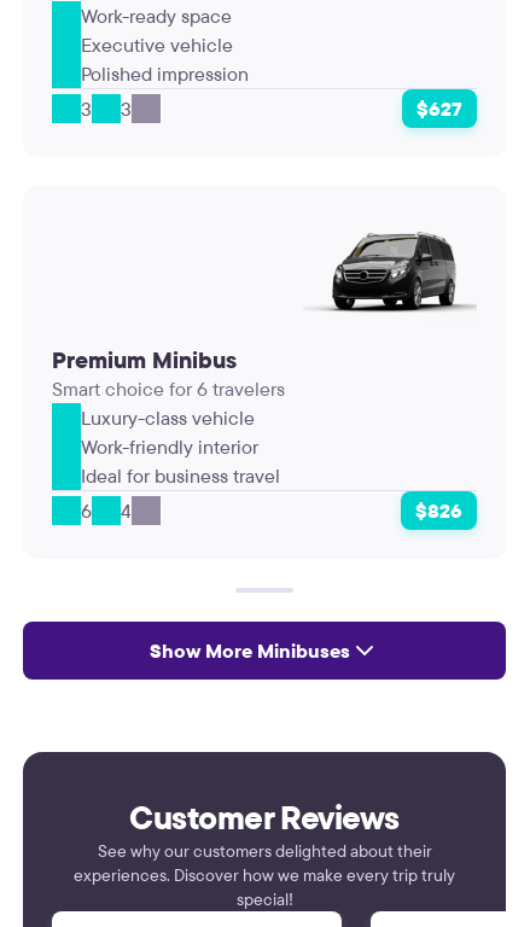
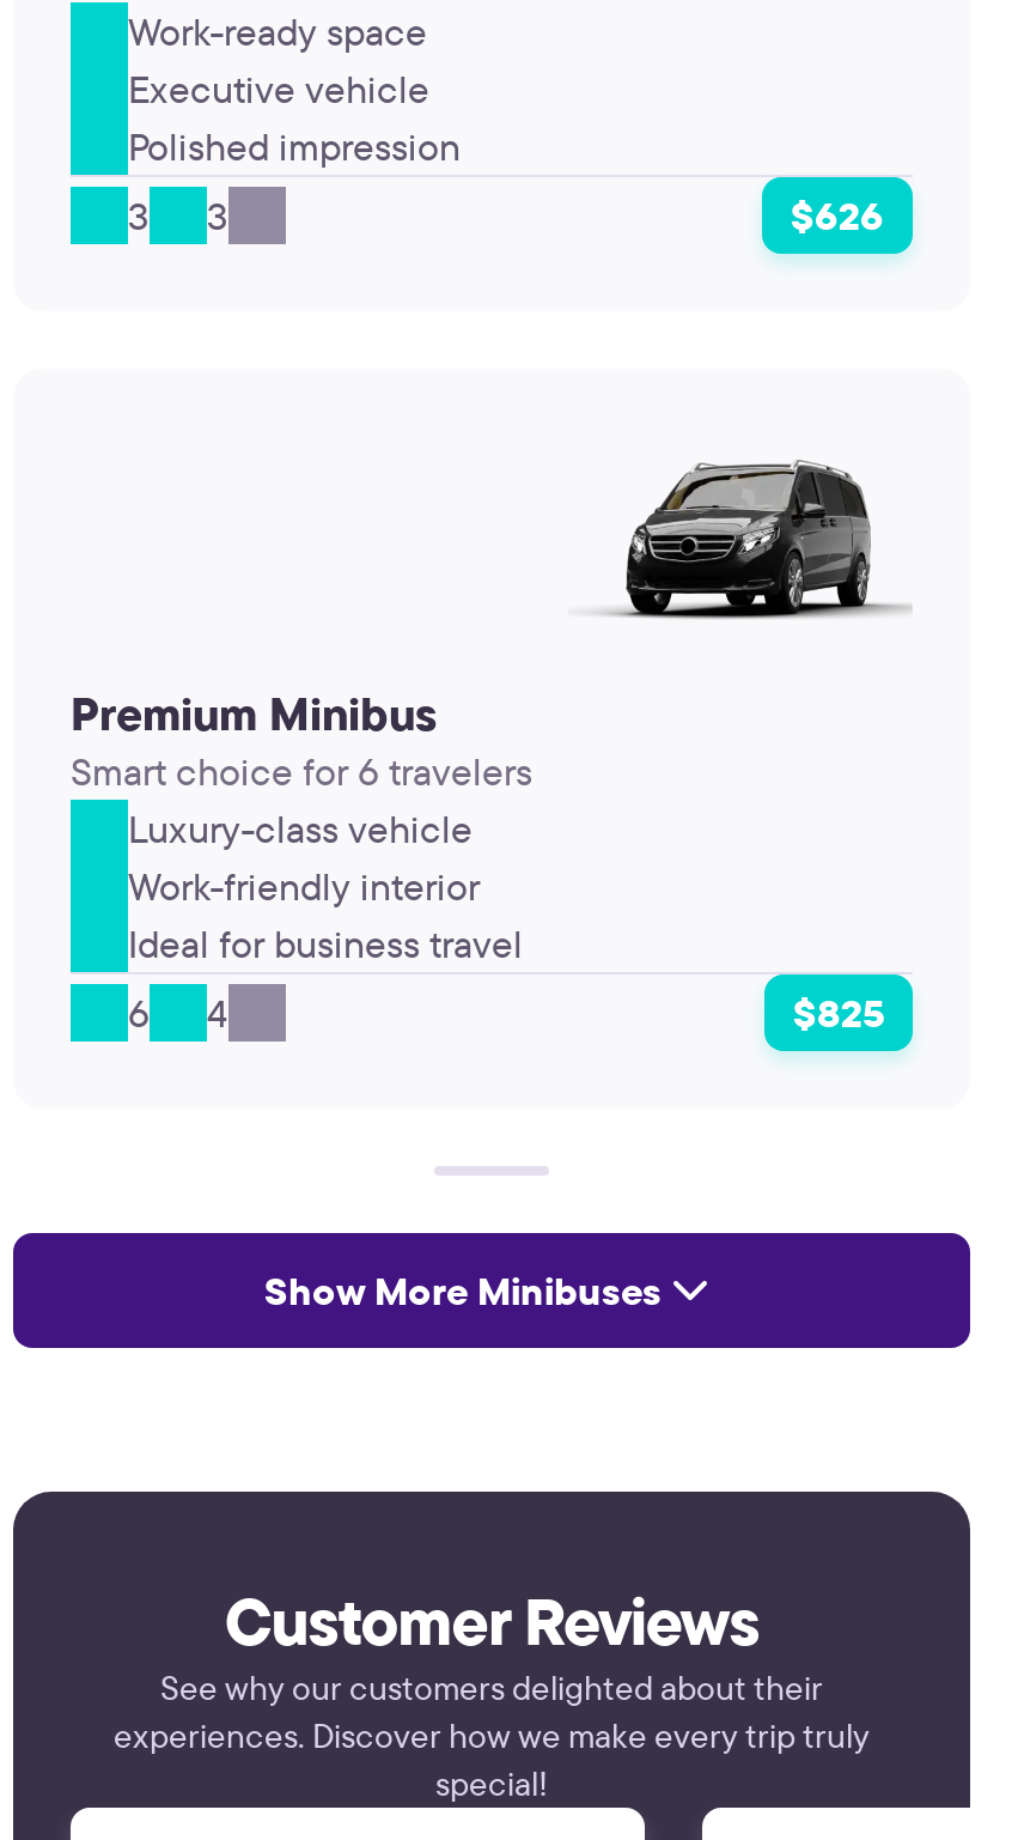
- $627
+ $626

- $826
+ $825
